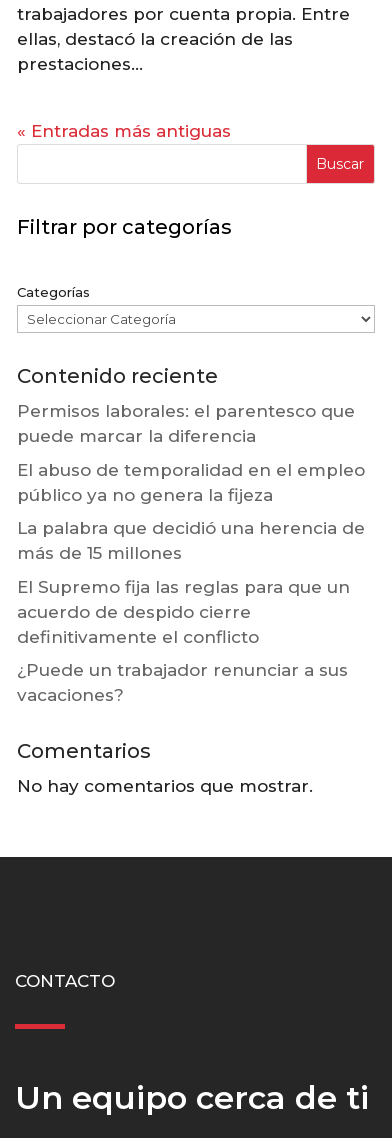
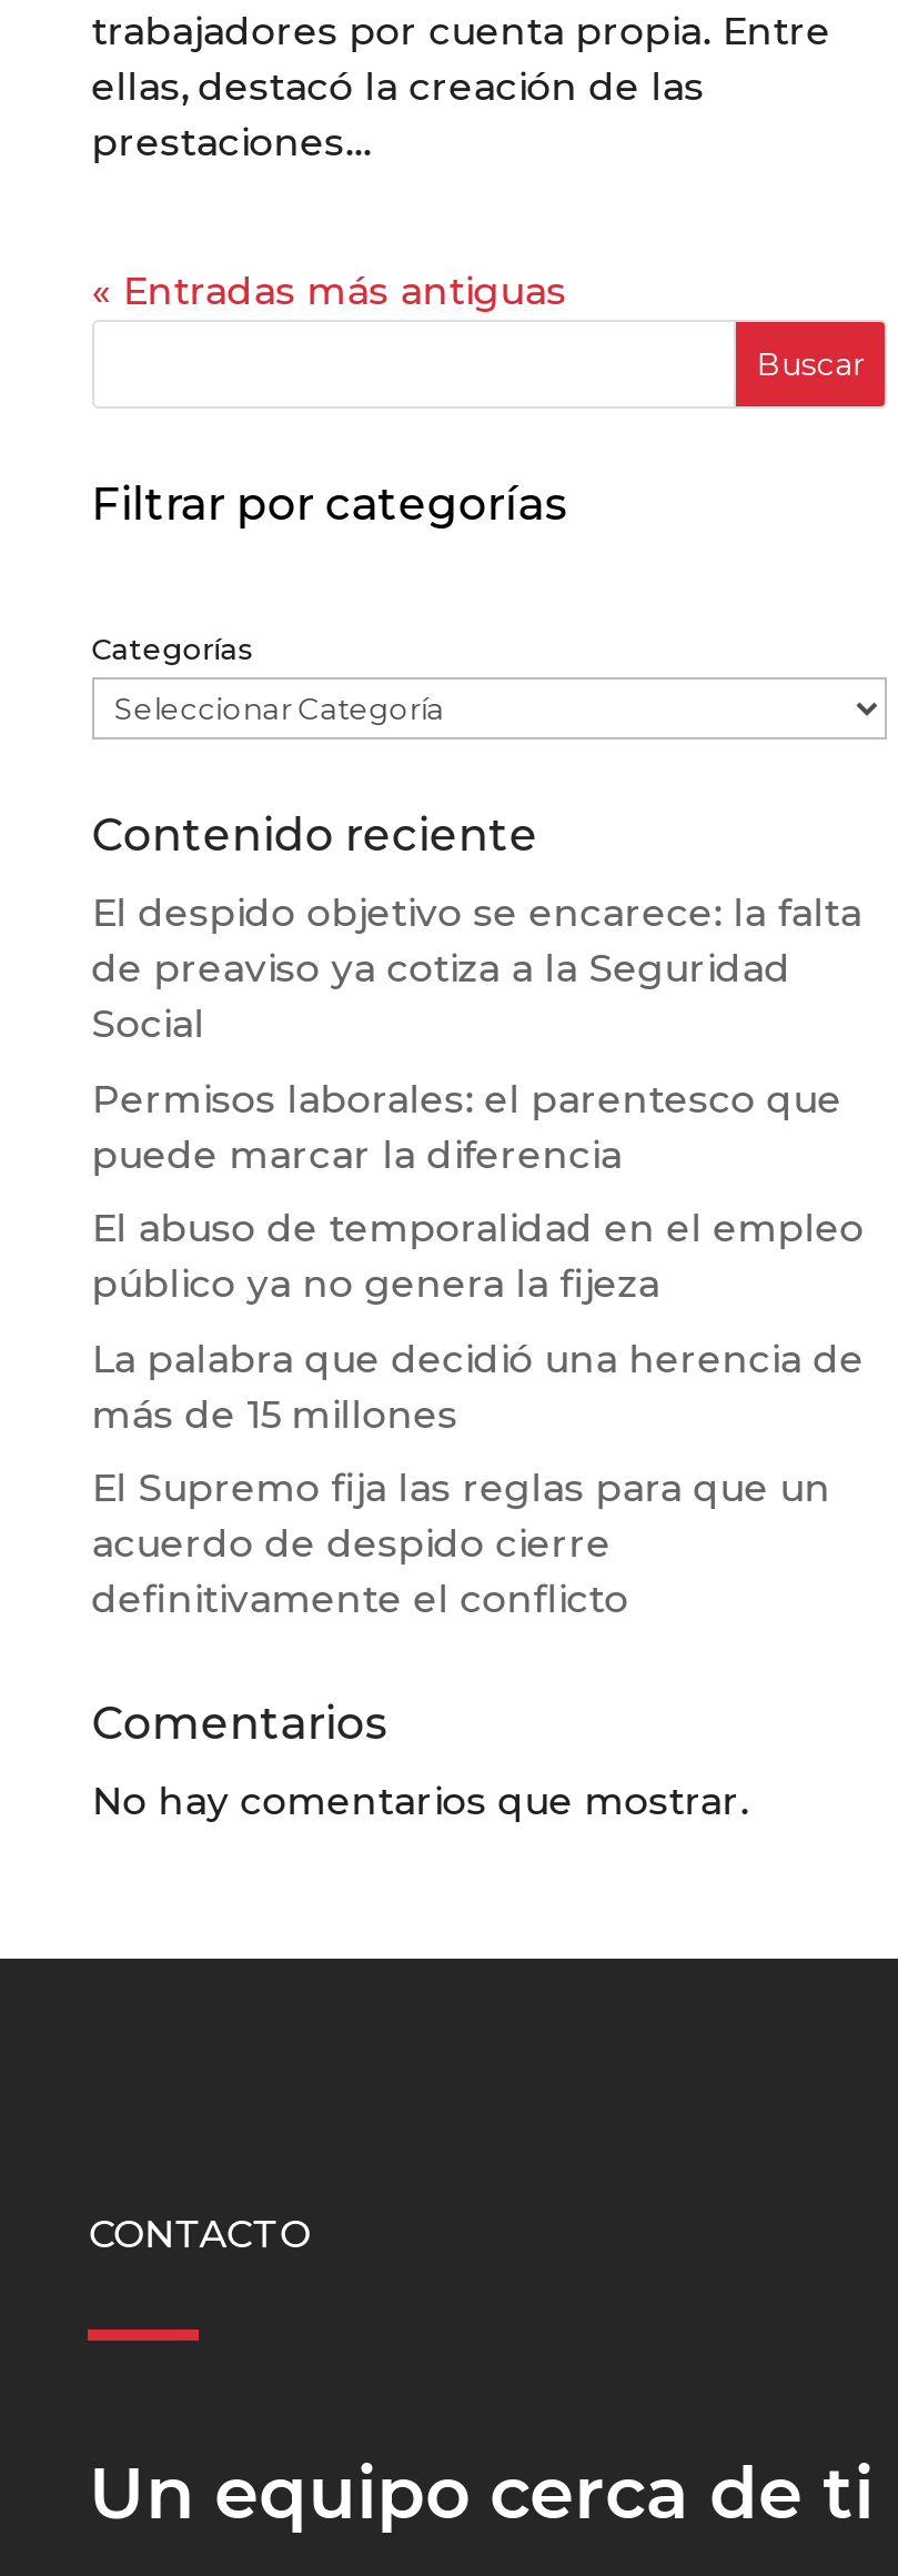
+ El despido objetivo se encarece: la falta
+ de preaviso ya cotiza a la Seguridad
+ Social

moved down: Permisos laborales: el parentesco que | puede marcar la diferencia | El abuso de temporalidad en el empleo | ... | acuerdo de despido cierre | definitivamente el conflicto

- ¿Puede un trabajador renunciar a sus
- vacaciones?
